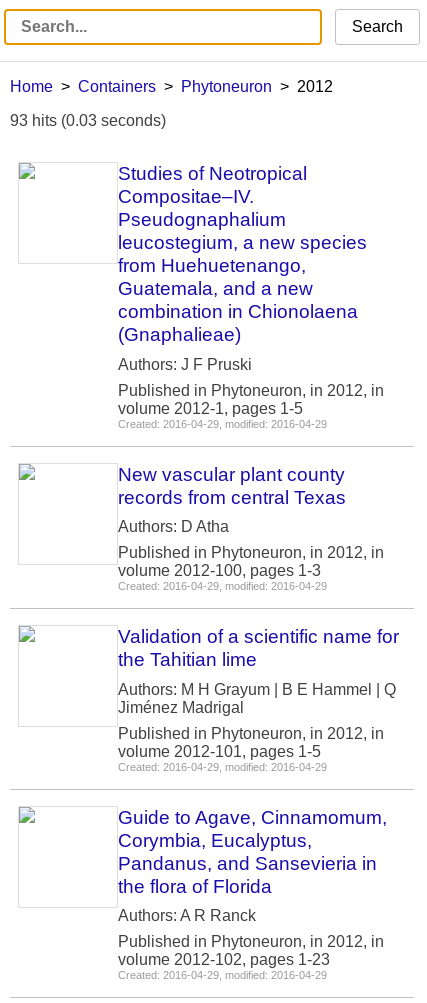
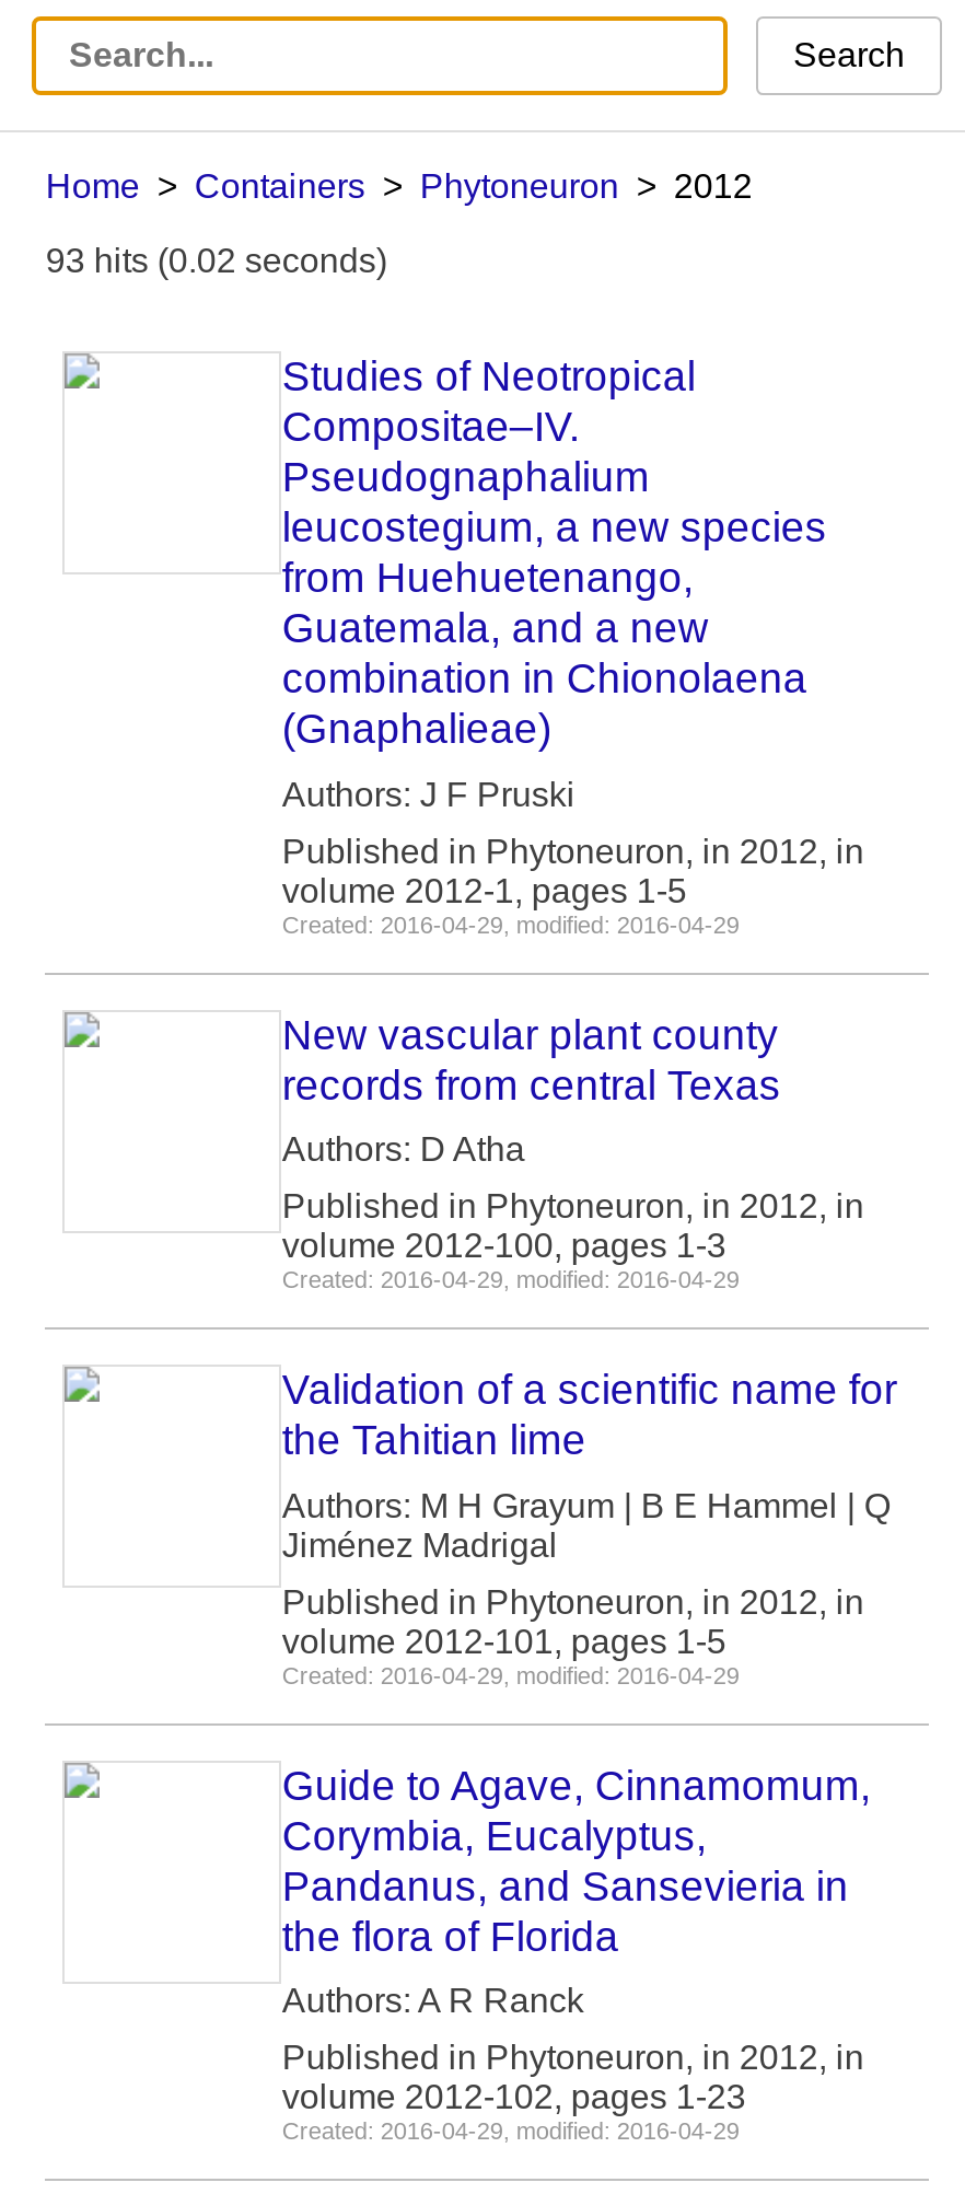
- 93 hits (0.03 seconds)
+ 93 hits (0.02 seconds)
